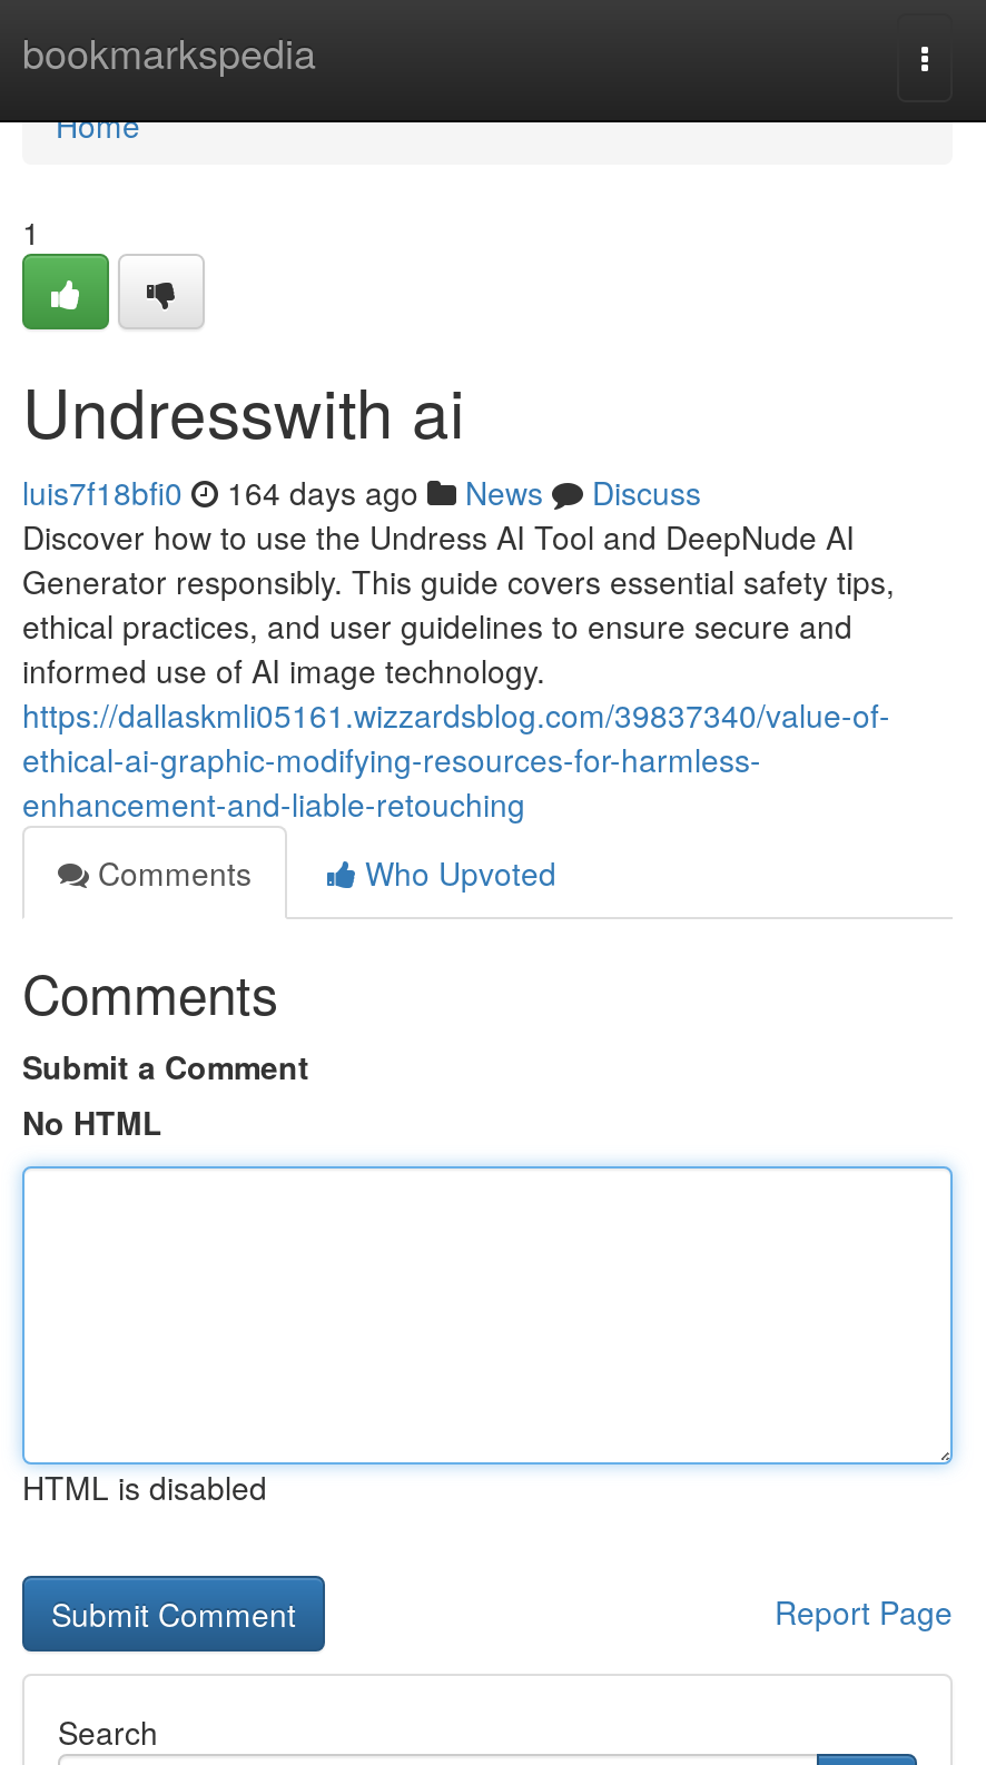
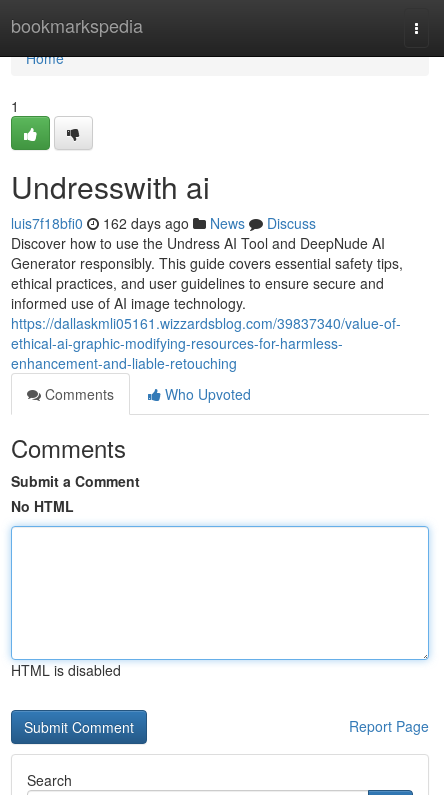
- luis7f18bfi0 164 days ago News Discuss
+ luis7f18bfi0 162 days ago News Discuss
